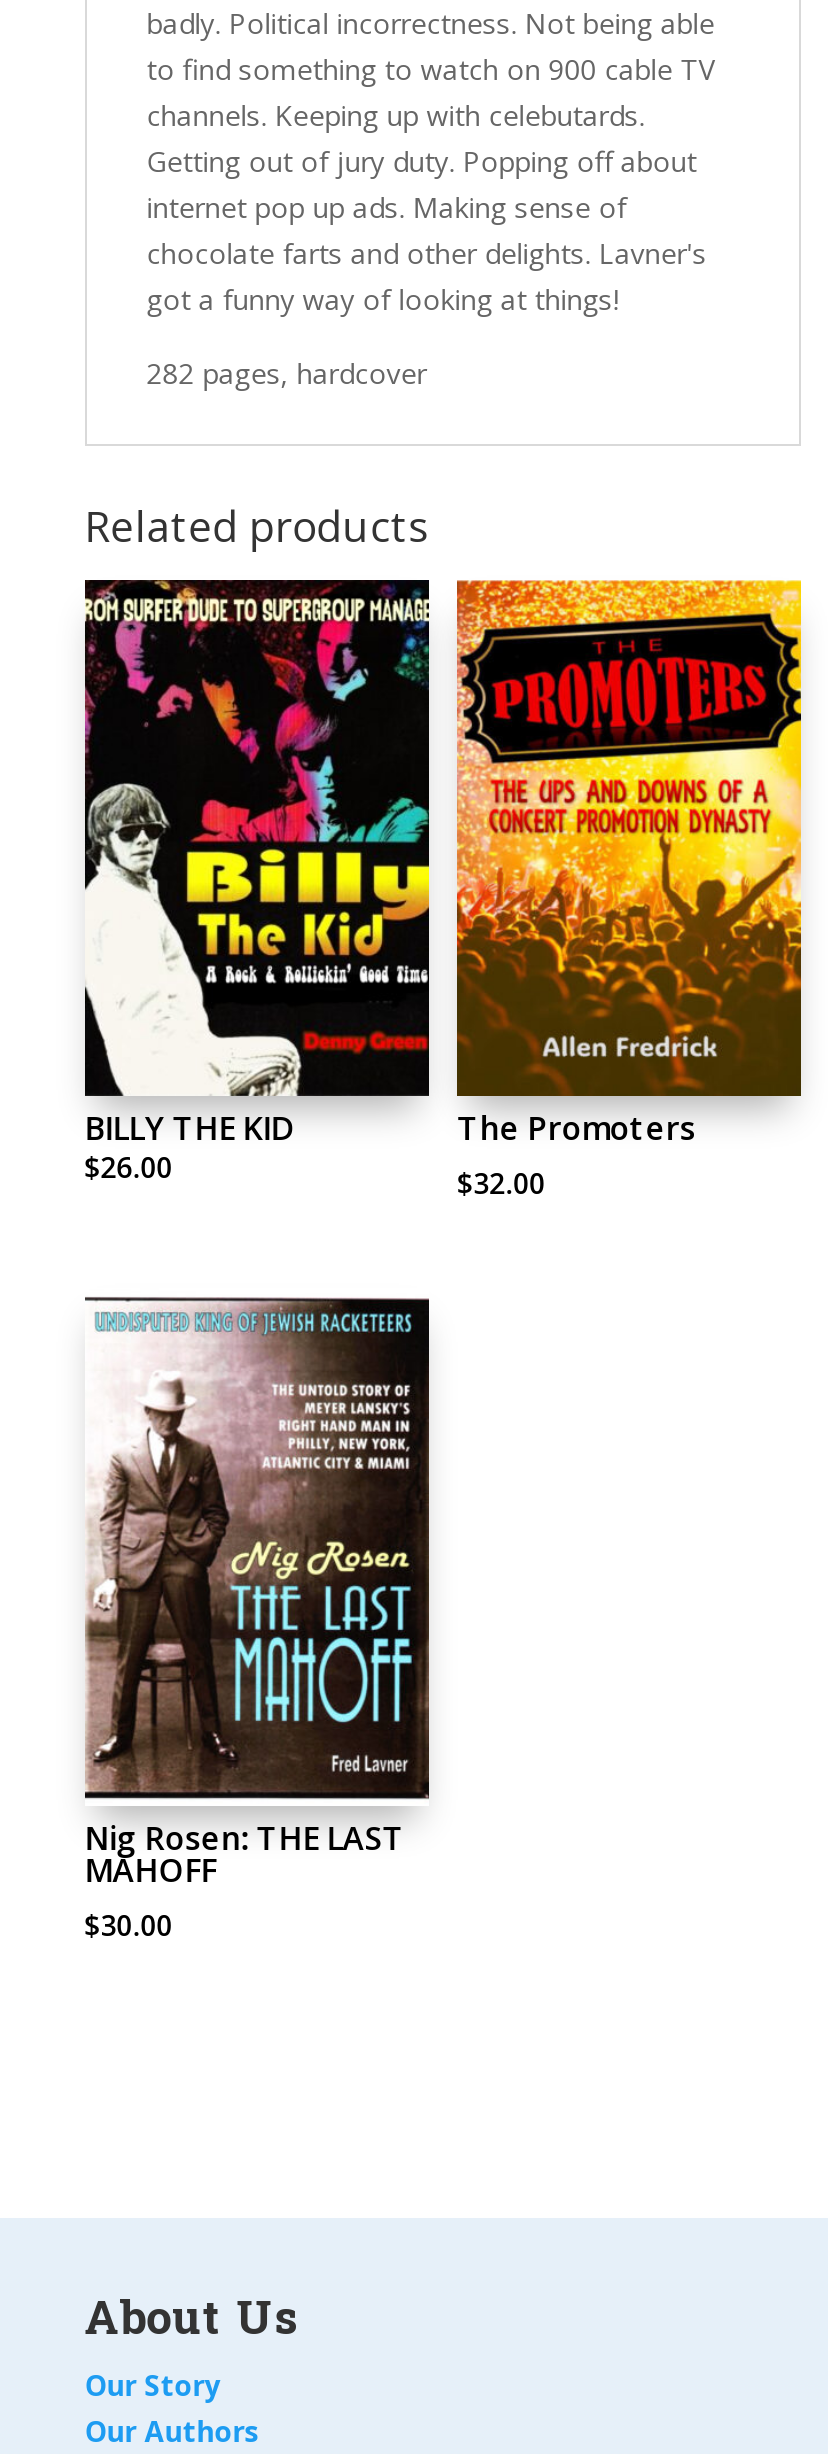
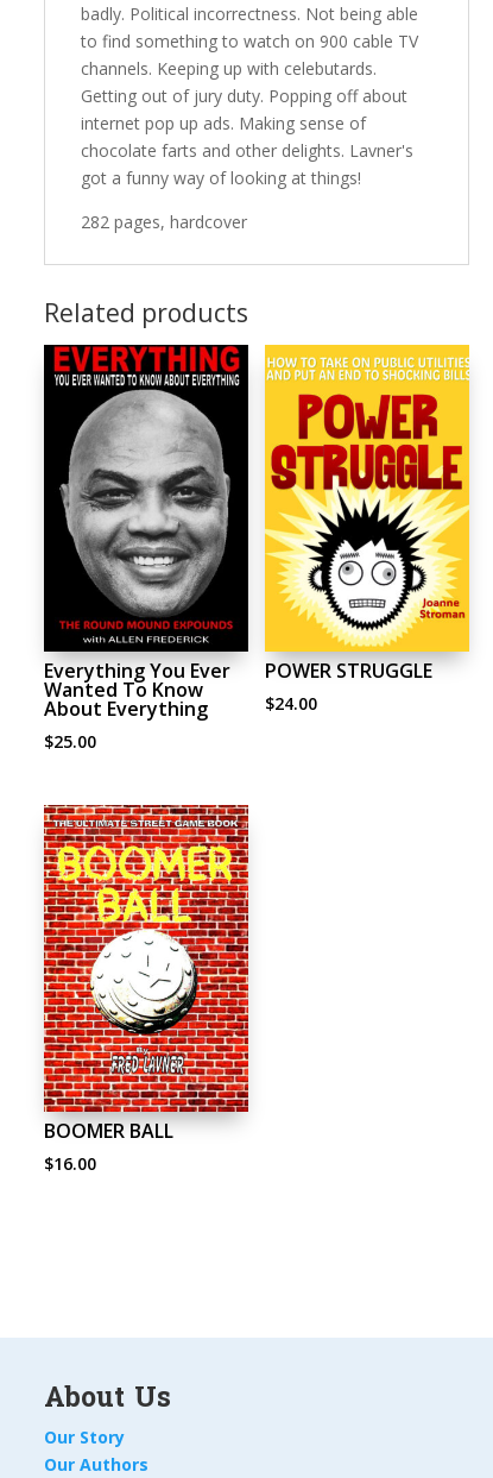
- [image]
- BILLY THE KID
- $26.00
+ [image]
+ Everything You Ever
+ Wanted To Know
+ About Everything
+ $25.00

- [image]
- The Promoters
- $32.00
+ [image]
+ POWER STRUGGLE
+ $24.00

- [image]
- Nig Rosen: THE LAST
- MAHOFF
- $30.00
+ [image]
+ BOOMER BALL
+ $16.00
